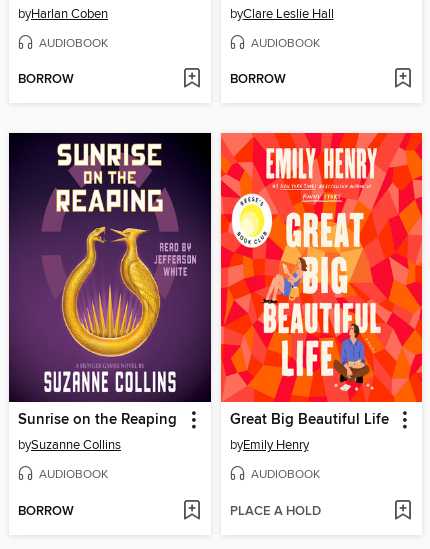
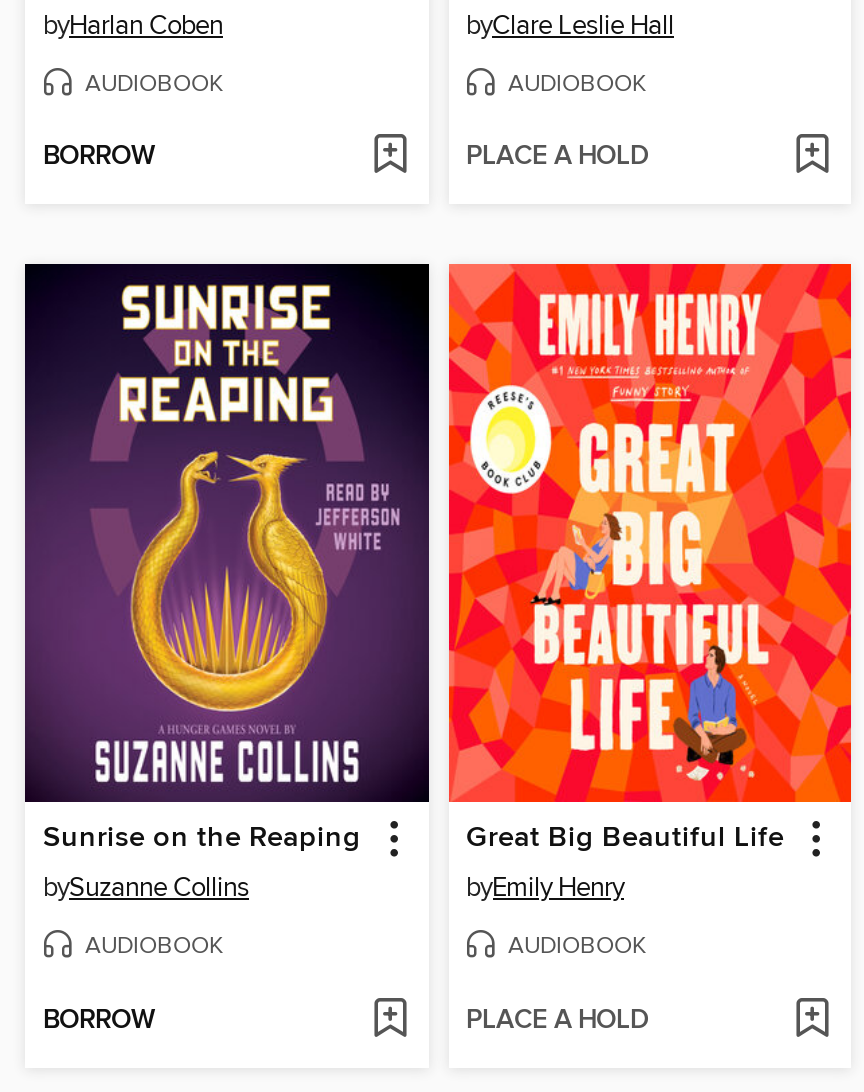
- BORROW
+ PLACE A HOLD
